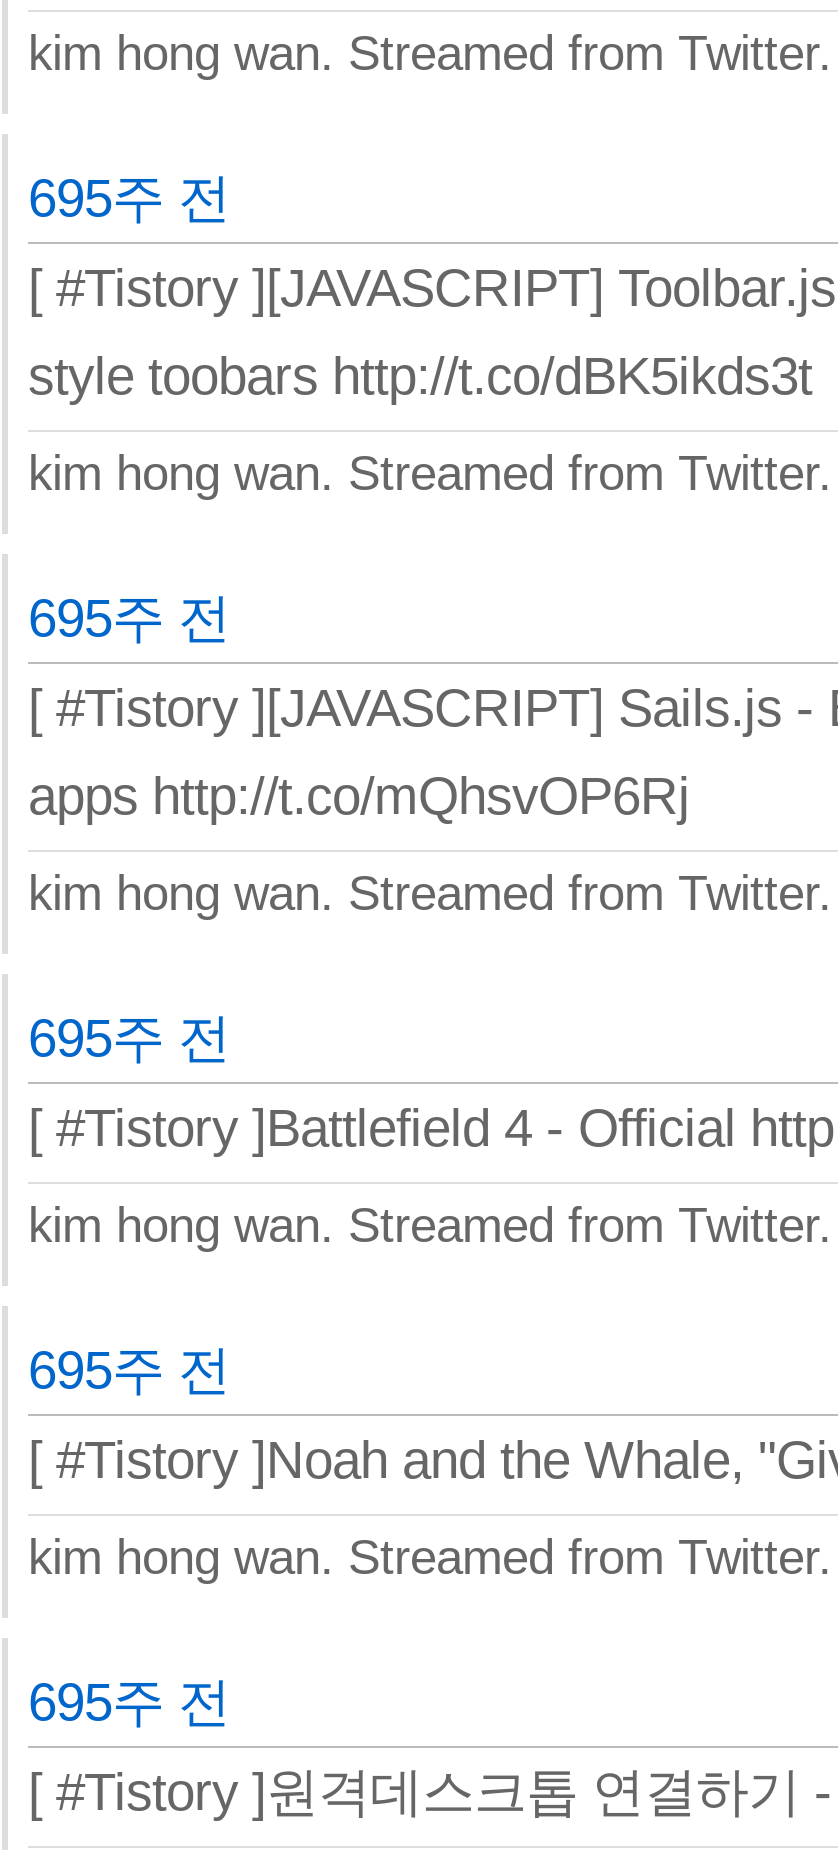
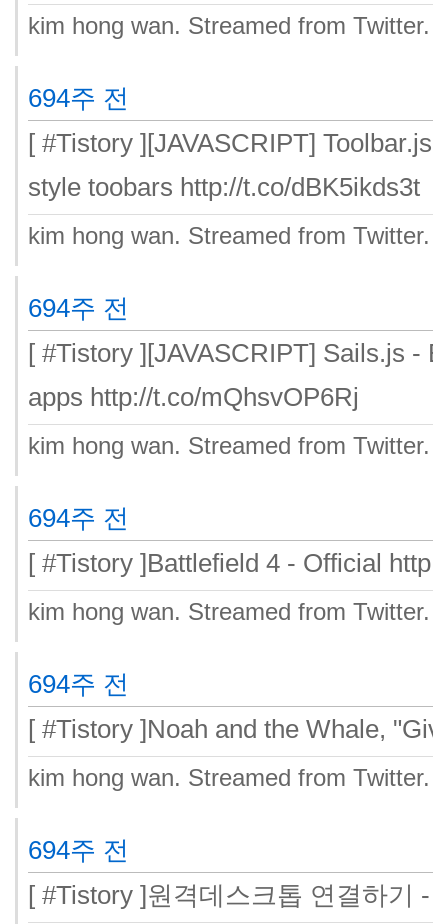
- 695주 전
+ 694주 전

- 695주 전
+ 694주 전

- 695주 전
+ 694주 전

- 695주 전
+ 694주 전

- 695주 전
+ 694주 전
